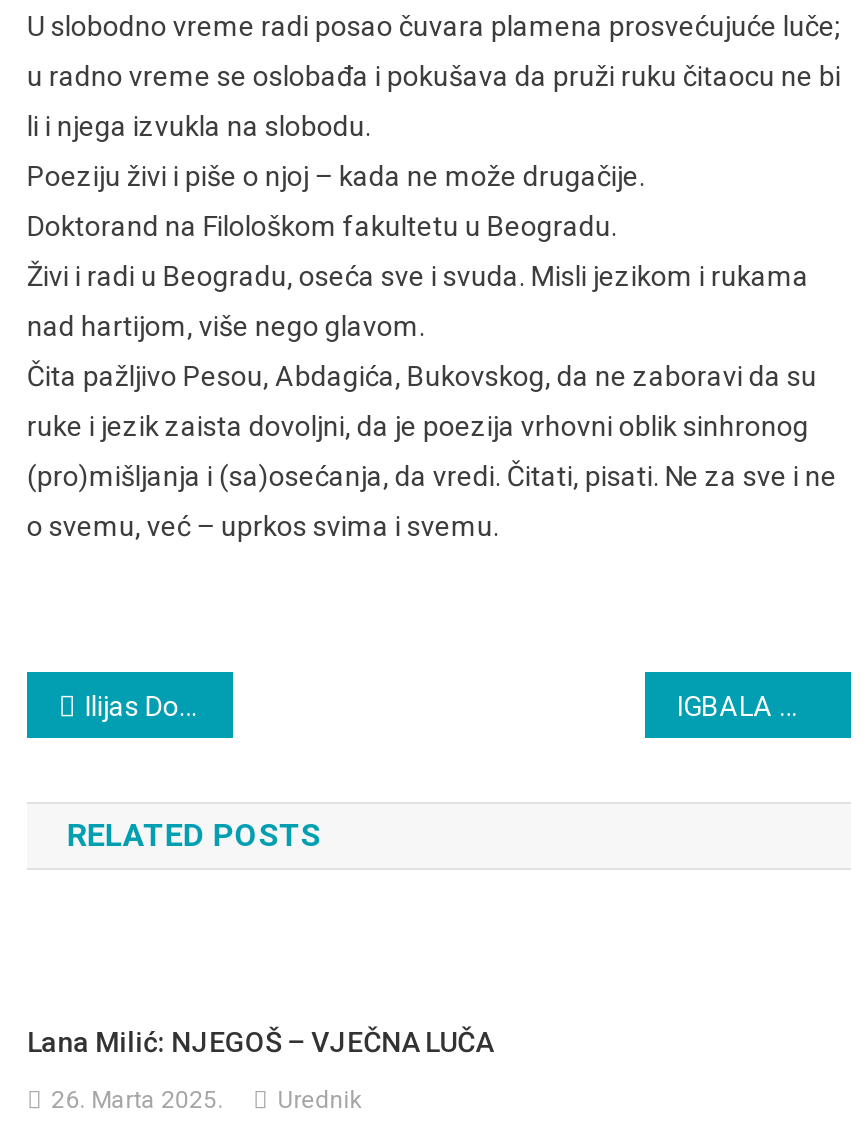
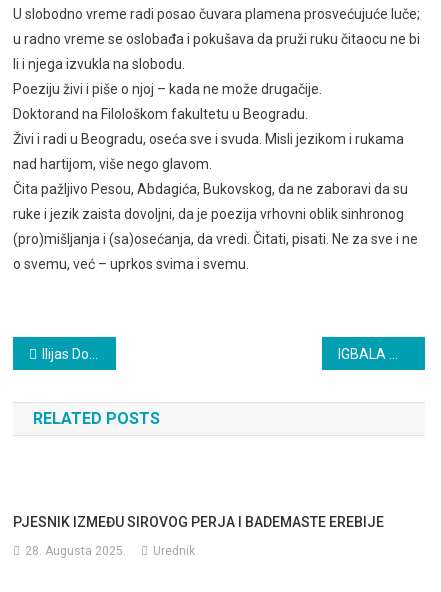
- Lana Milić: NJEGOŠ – VJEČNA LUČA
+ PJESNIK IZMEĐU SIROVOG PERJA I BADEMASTE EREBIJE

- 26. Marta 2025. Urednik
+ 28. Augusta 2025. Urednik
